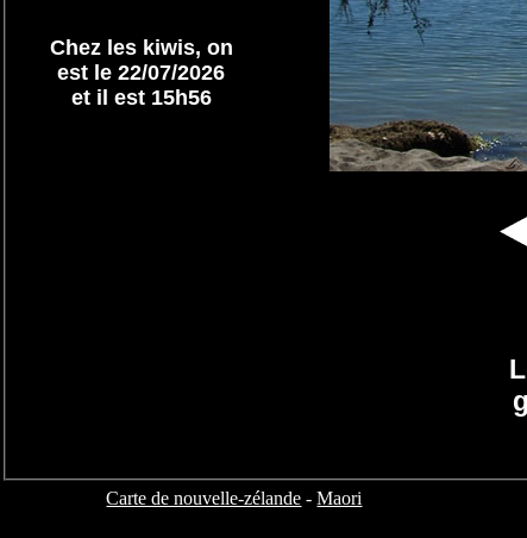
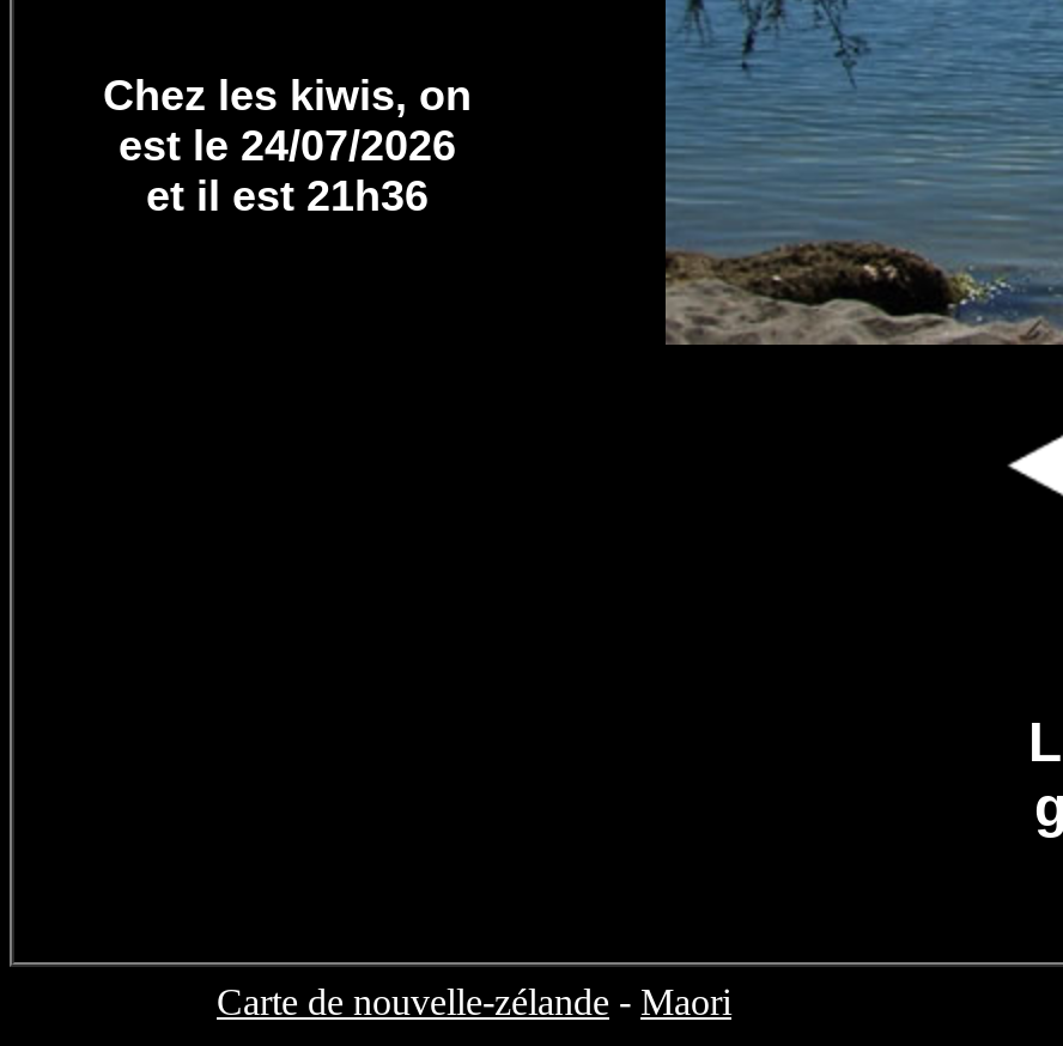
- est le 22/07/2026
+ est le 24/07/2026

- et il est 15h56
+ et il est 21h36
